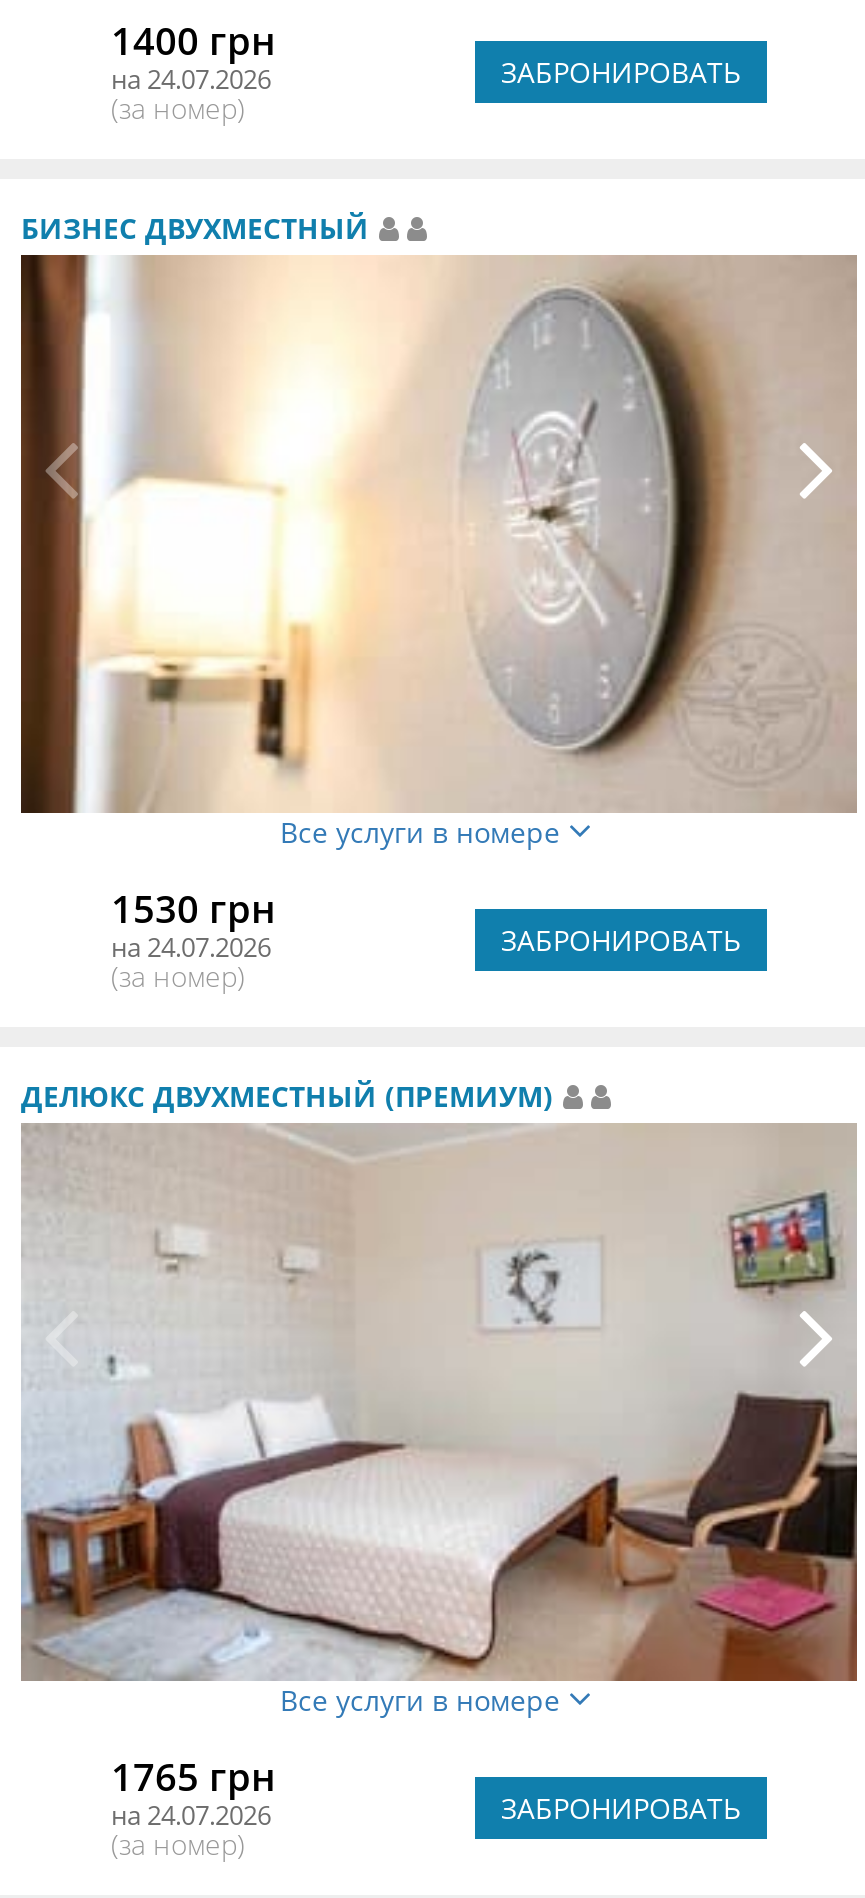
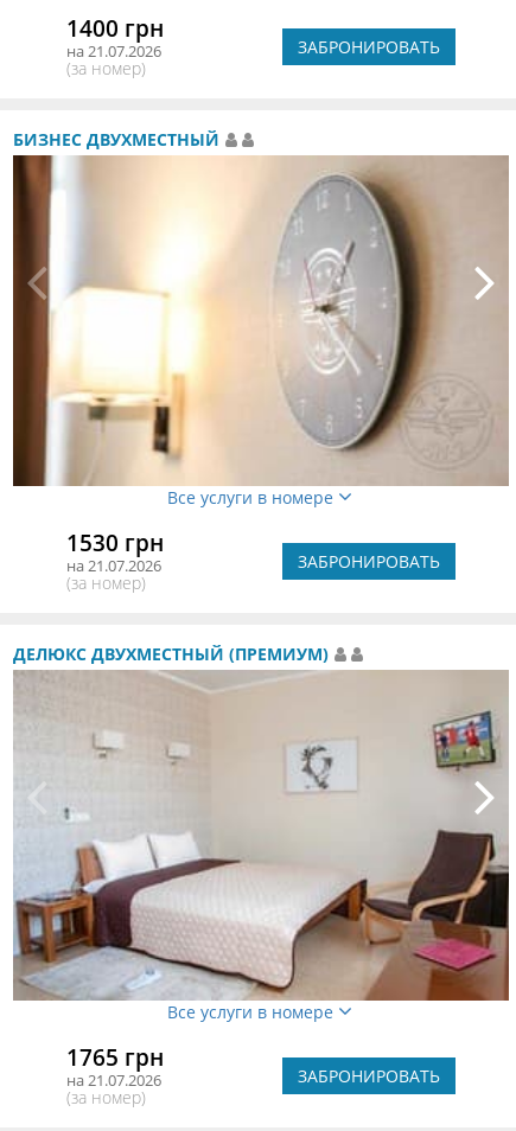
- на 24.07.2026
+ на 21.07.2026

- на 24.07.2026
+ на 21.07.2026

- на 24.07.2026
+ на 21.07.2026
